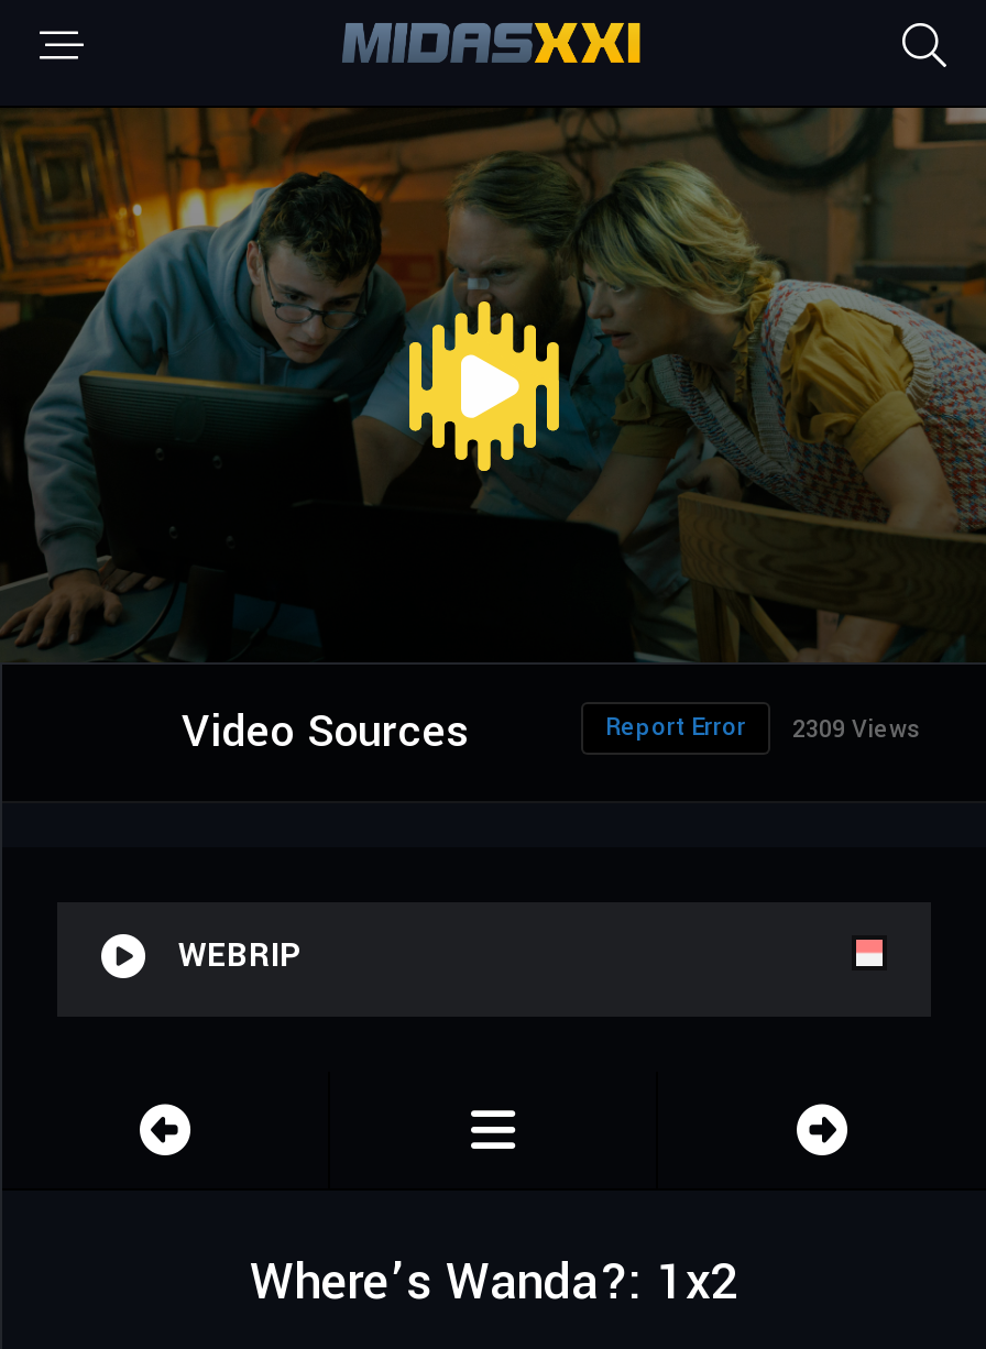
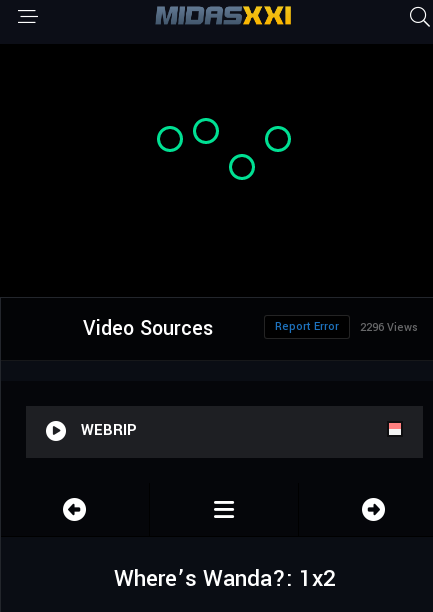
- [image]

- Report Error 2309 Views
+ Report Error 2296 Views
